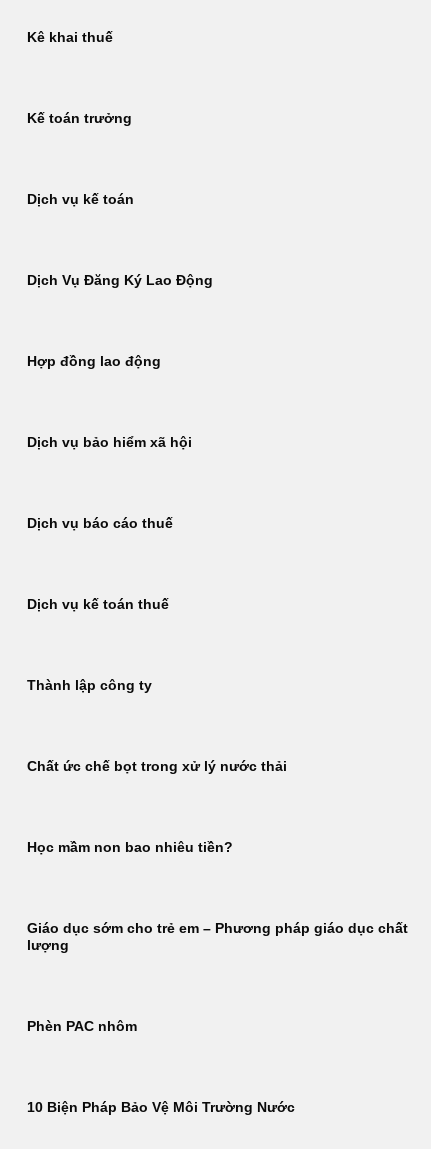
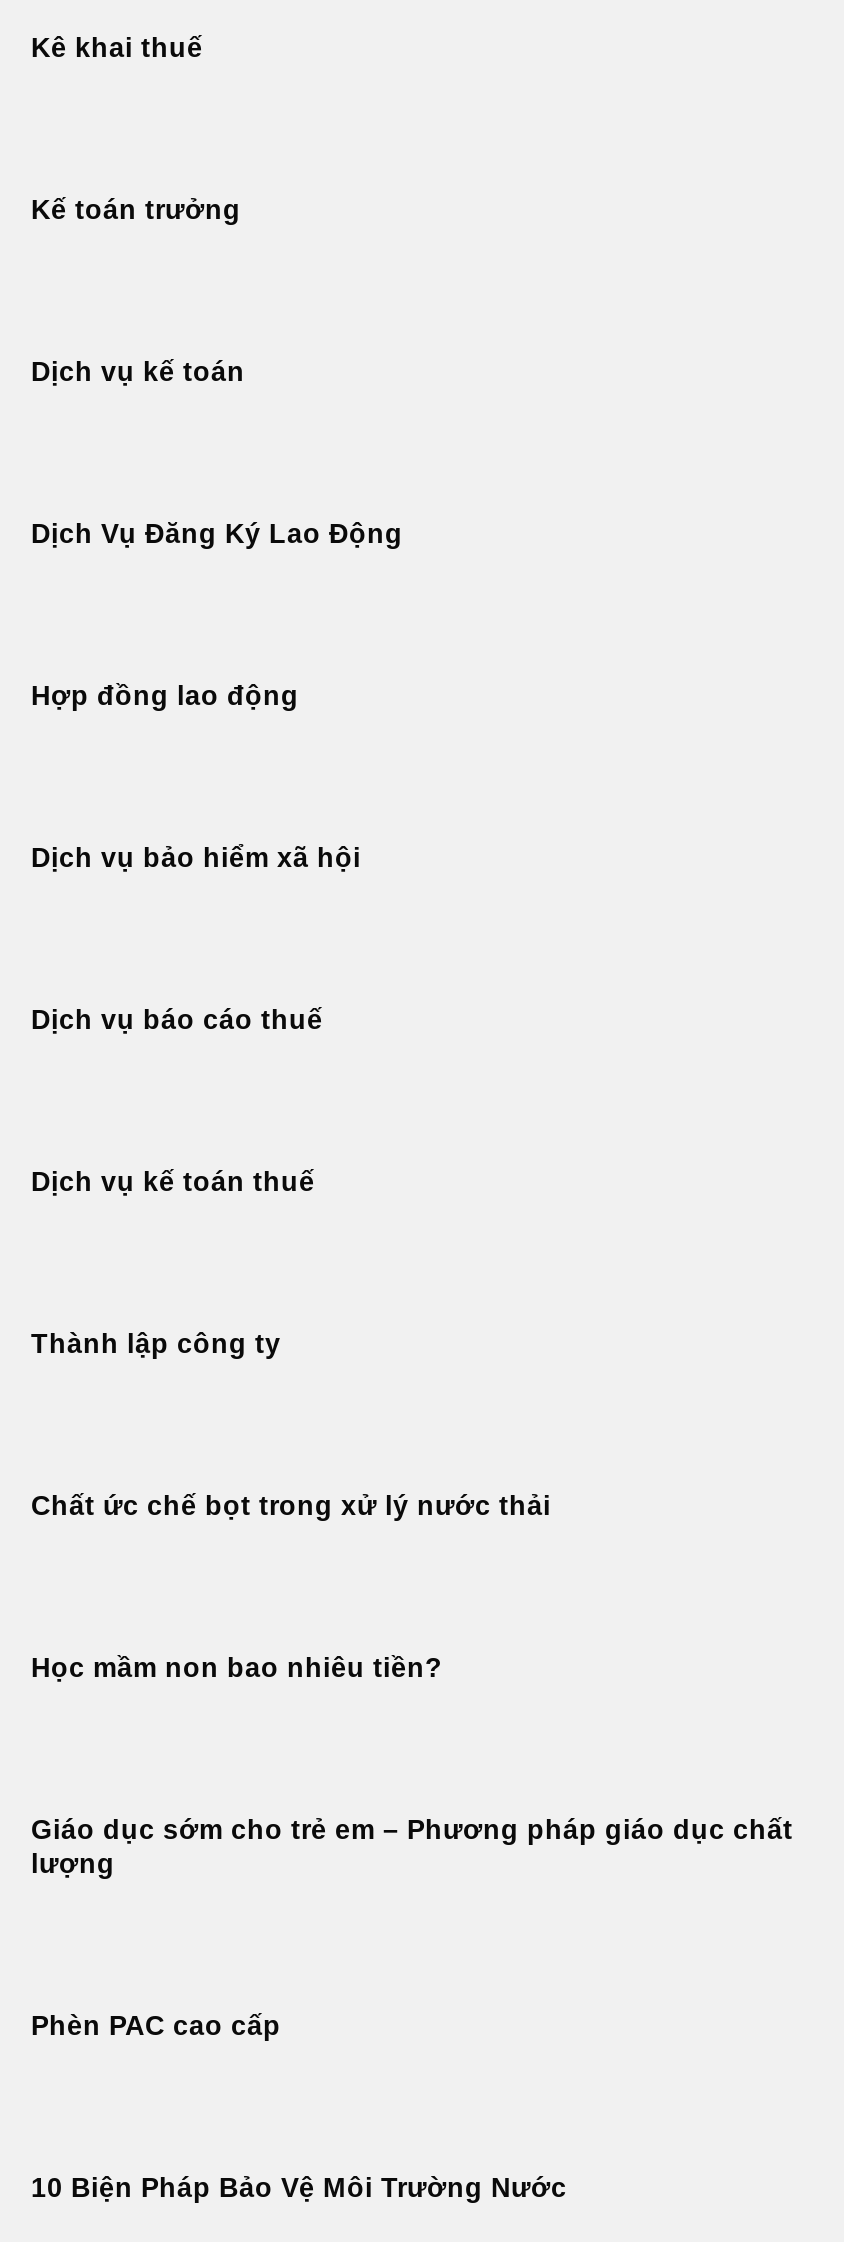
- Phèn PAC nhôm
+ Phèn PAC cao cấp
